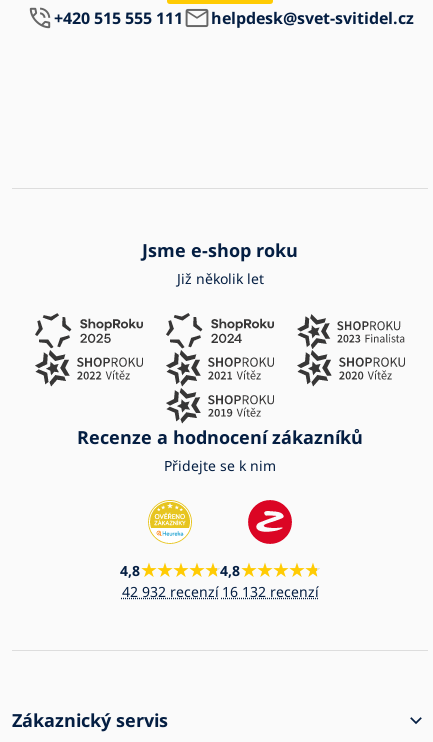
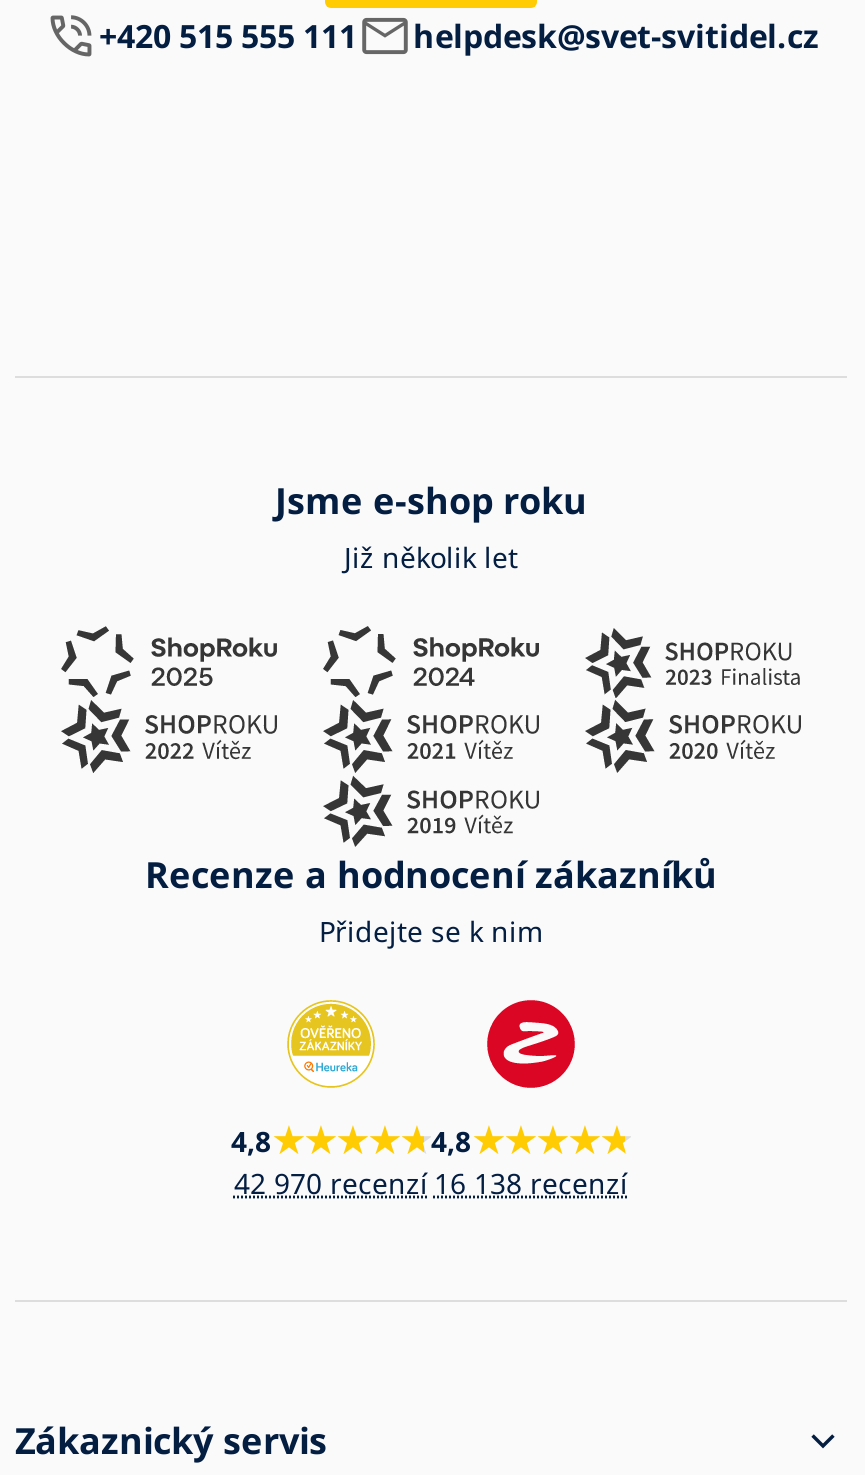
- 42 932 recenzí
+ 42 970 recenzí

- 16 132 recenzí
+ 16 138 recenzí
